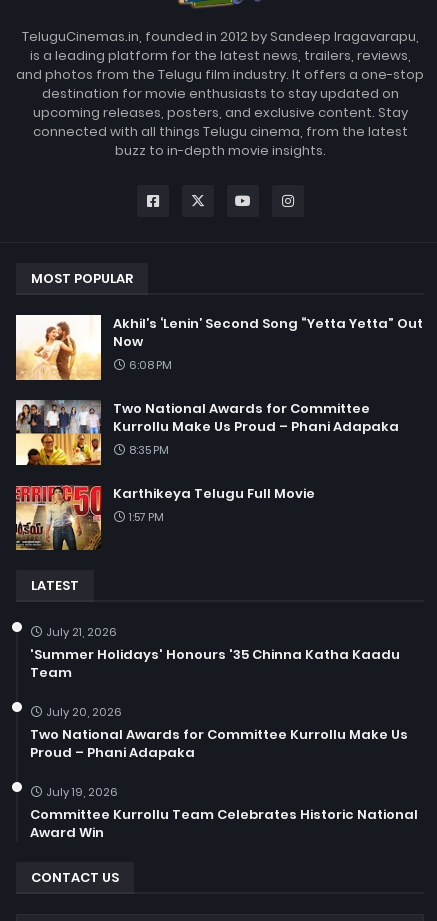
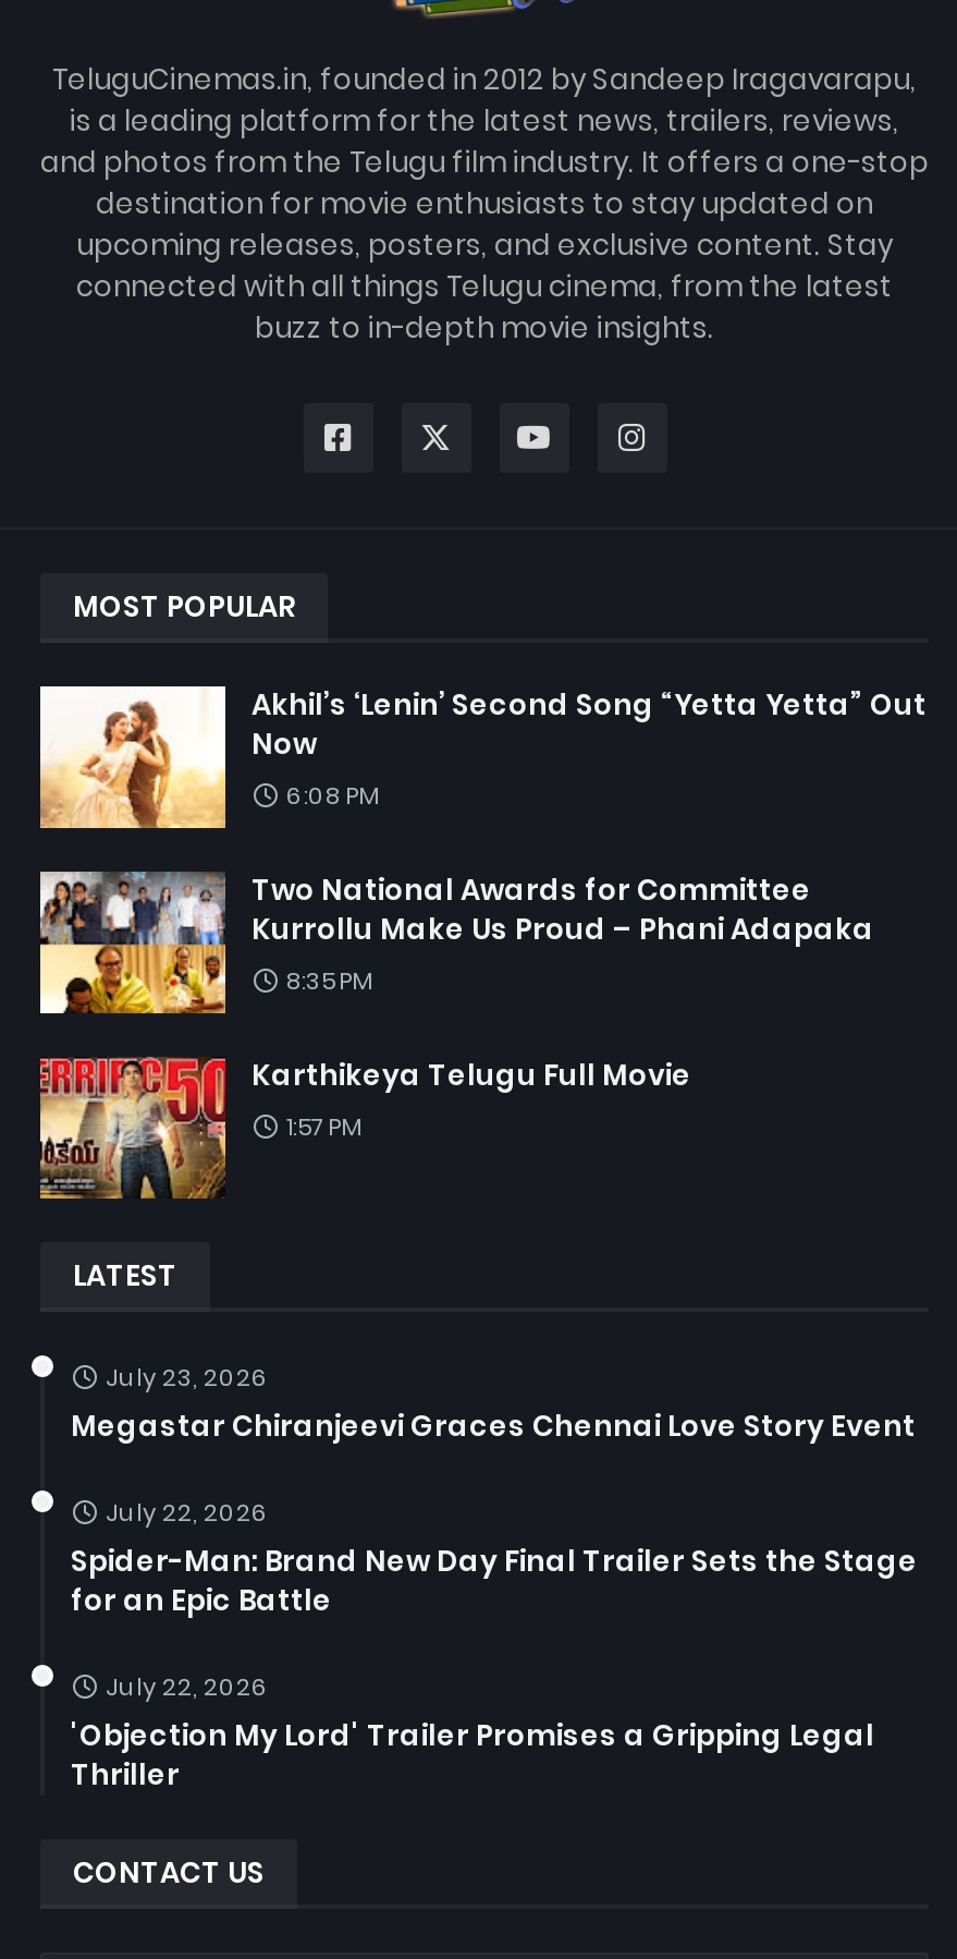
- July 21, 2026
- 'Summer Holidays' Honours '35 Chinna Katha Kaadu
- Team
+ July 23, 2026
+ Megastar Chiranjeevi Graces Chennai Love Story Event

- July 20, 2026
- Two National Awards for Committee Kurrollu Make Us
- Proud – Phani Adapaka
+ July 22, 2026
+ Spider-Man: Brand New Day Final Trailer Sets the Stage
+ for an Epic Battle

- July 19, 2026
- Committee Kurrollu Team Celebrates Historic National
- Award Win
+ July 22, 2026
+ 'Objection My Lord' Trailer Promises a Gripping Legal
+ Thriller
